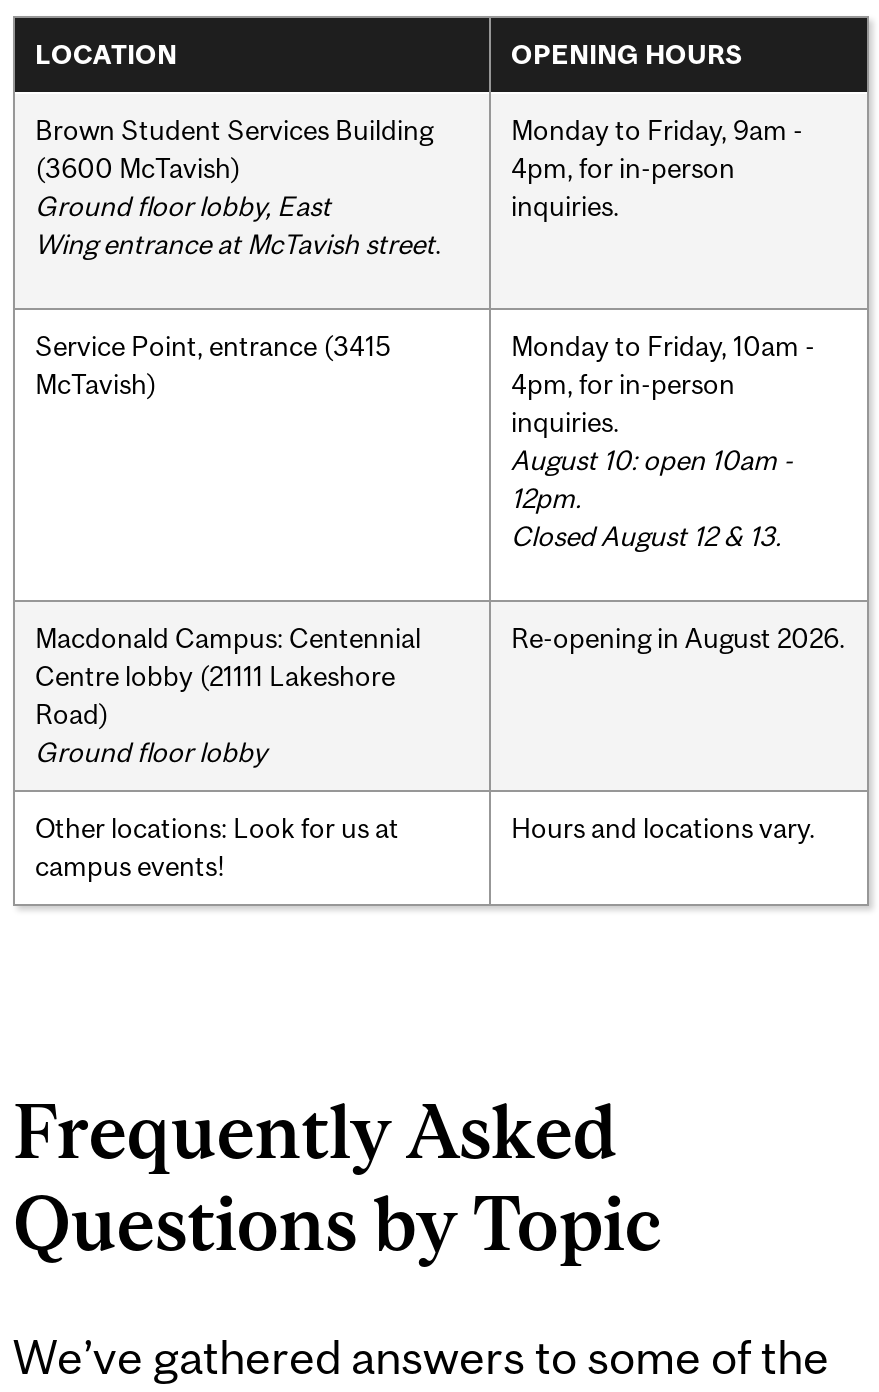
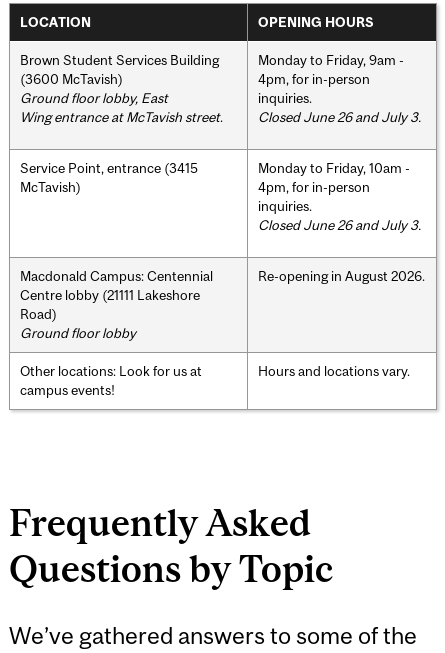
+ Closed June 26 and July 3.

- August 10: open 10am -
- 12pm.
- Closed August 12 & 13.
+ Closed June 26 and July 3.
